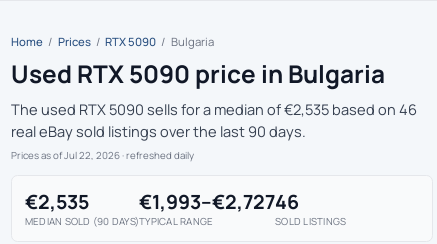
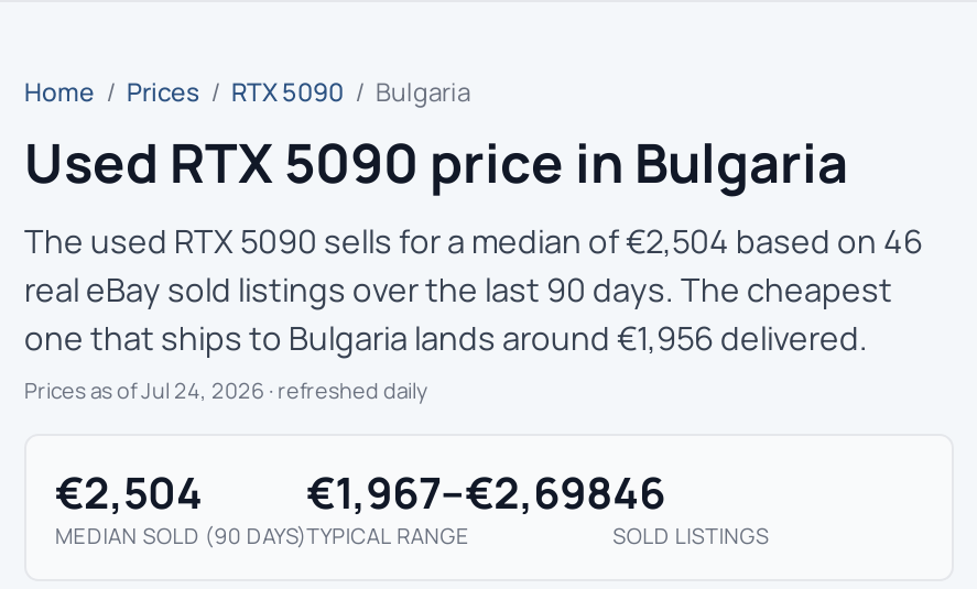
- The used RTX 5090 sells for a median of €2,535 based on 46
- real eBay sold listings over the last 90 days.
- Prices as of Jul 22, 2026 · refreshed daily
+ The used RTX 5090 sells for a median of €2,504 based on 46
+ real eBay sold listings over the last 90 days. The cheapest
+ one that ships to Bulgaria lands around €1,956 delivered.
+ Prices as of Jul 24, 2026 · refreshed daily

- €2,535
+ €2,504

- €1,993–€2,727
+ €1,967–€2,698
